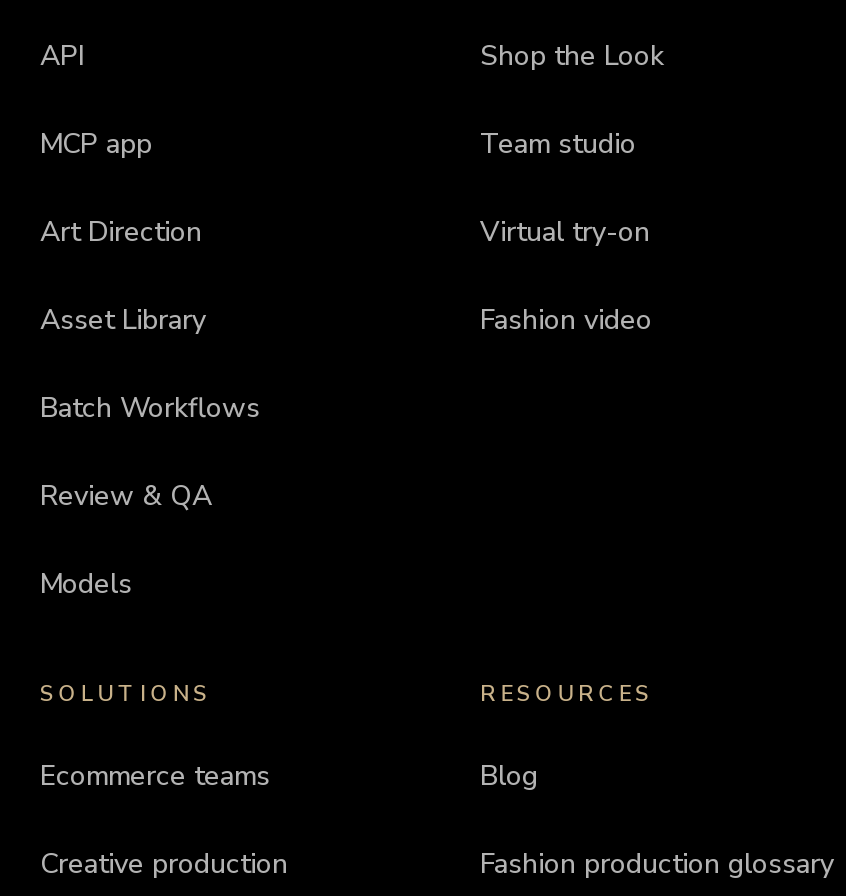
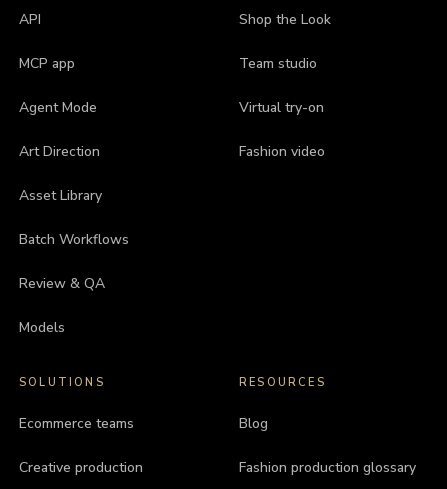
+ Agent Mode
